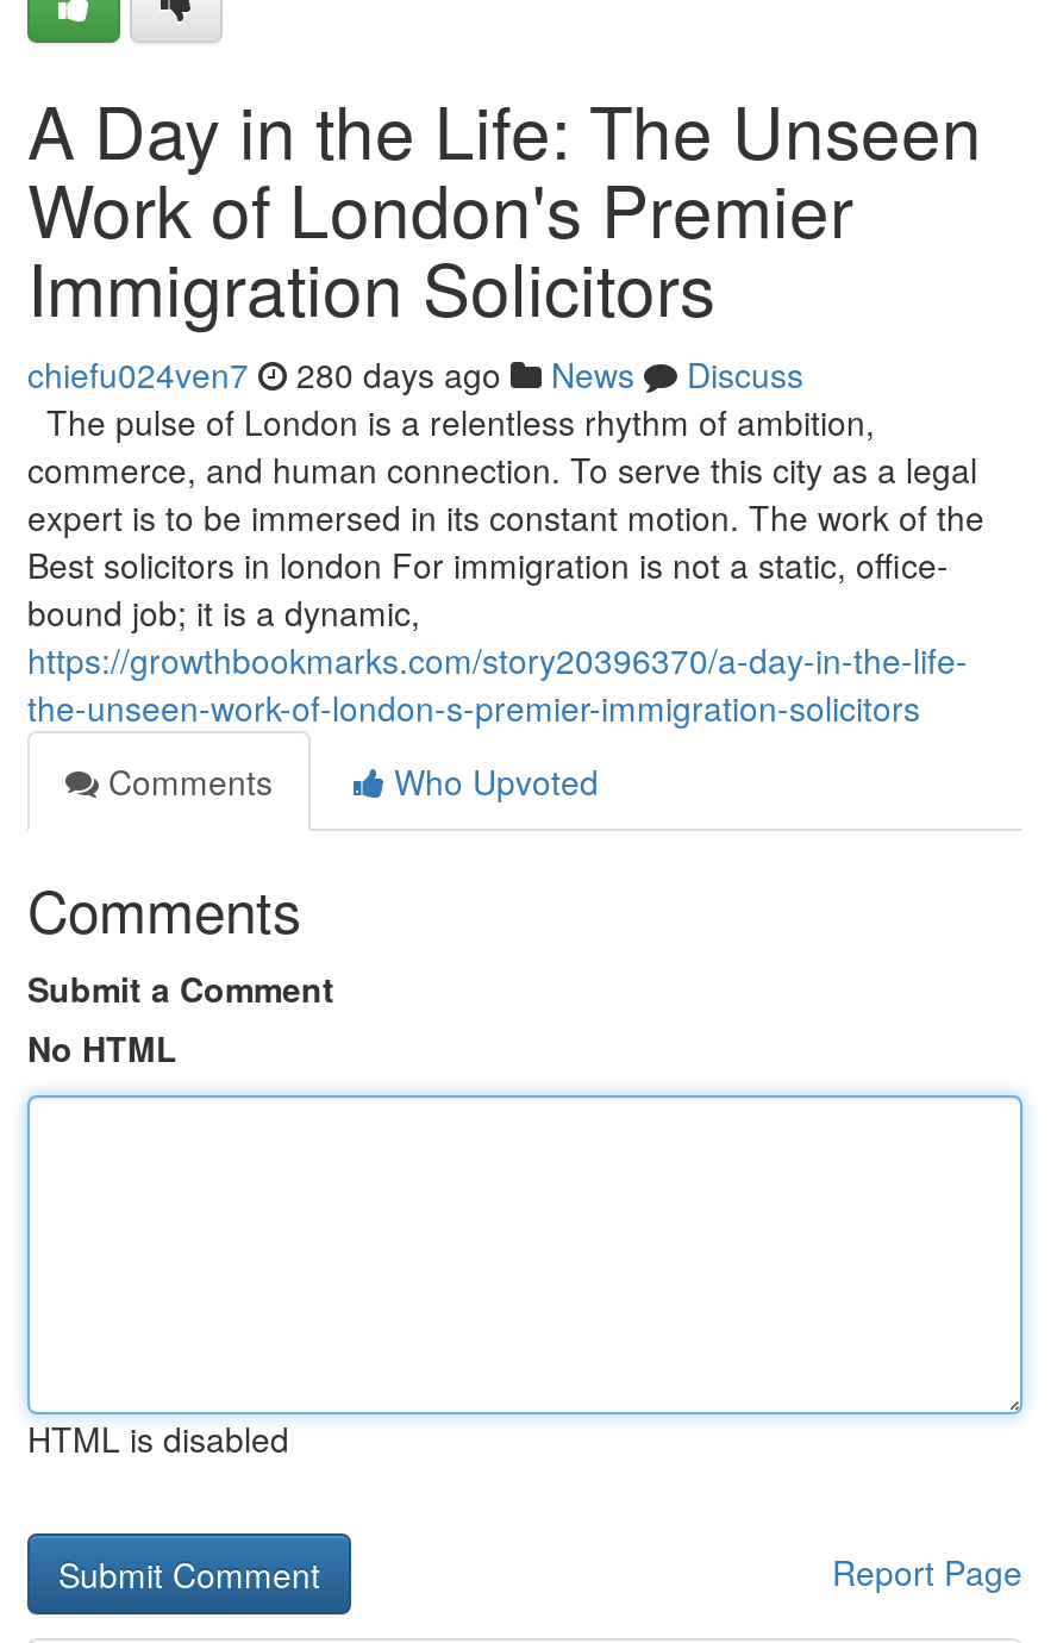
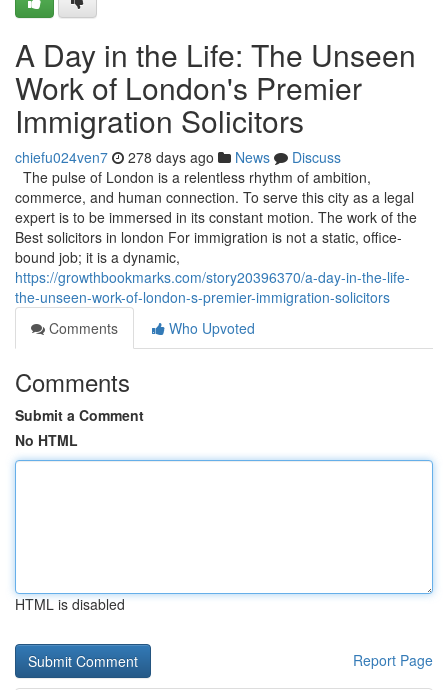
- chiefu024ven7 280 days ago News Discuss
+ chiefu024ven7 278 days ago News Discuss
